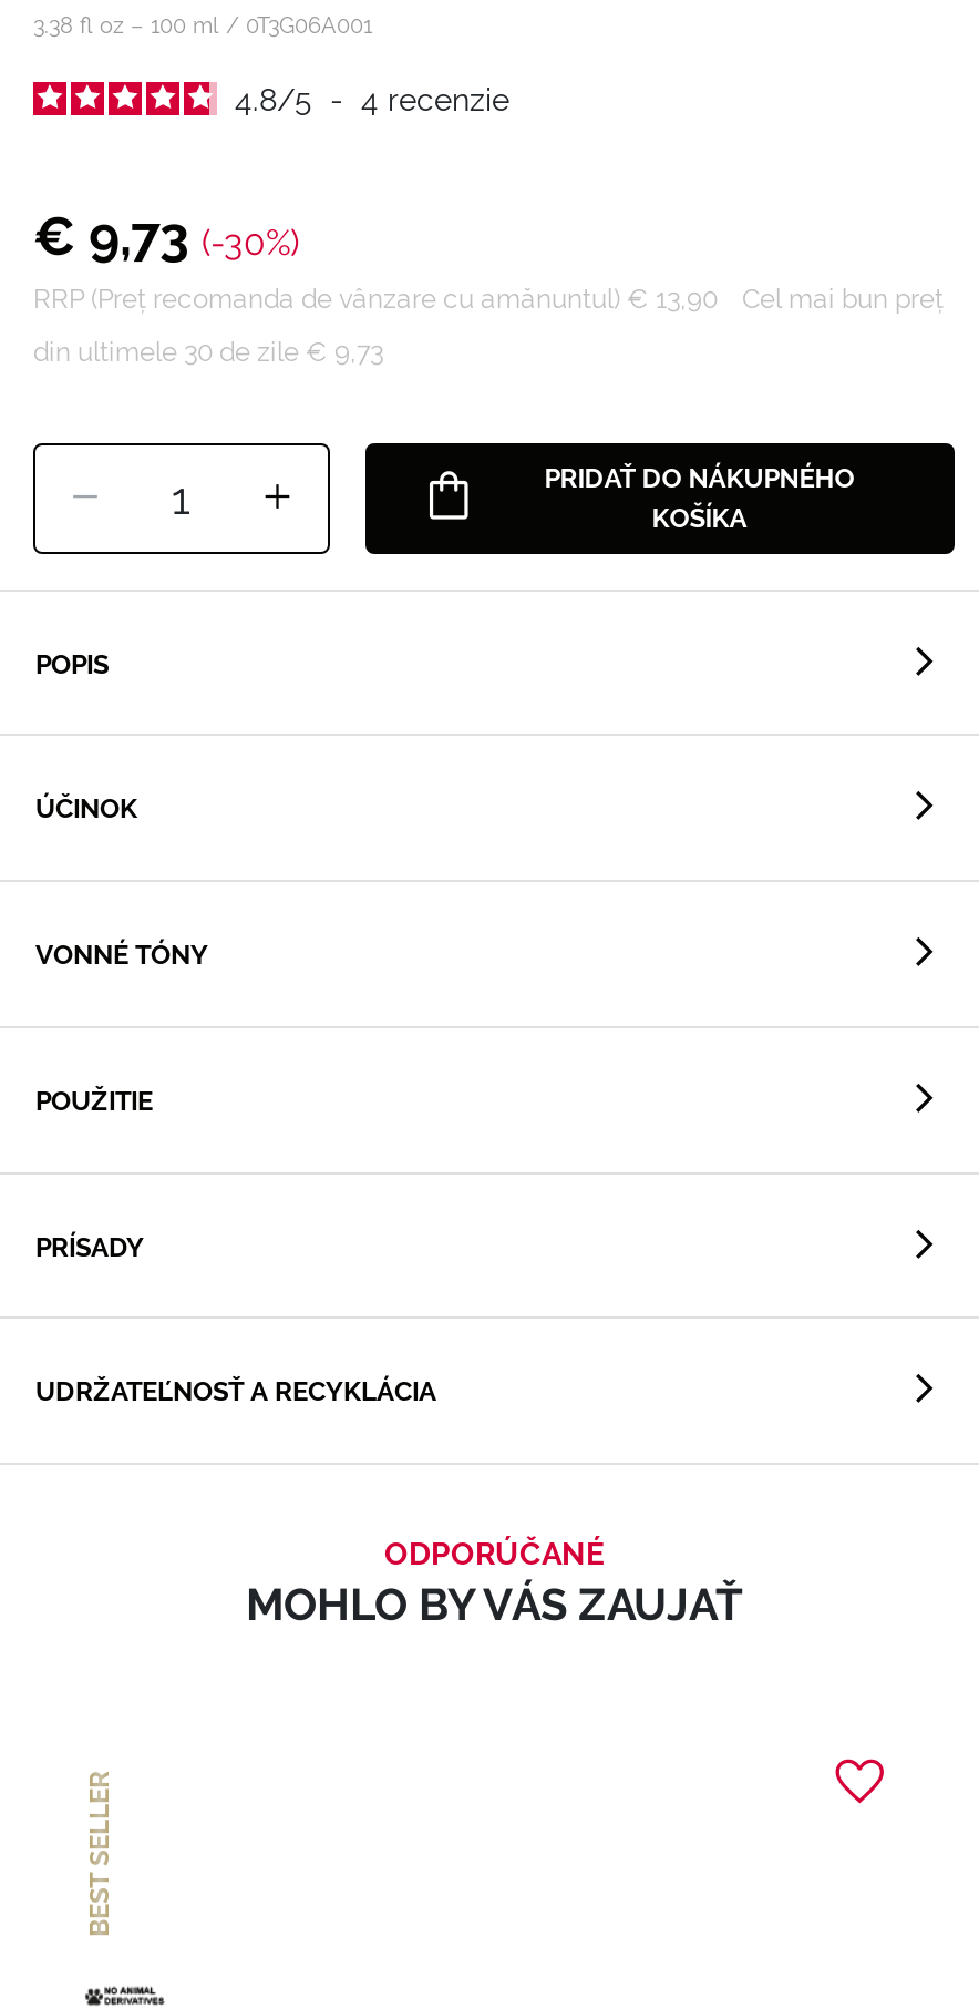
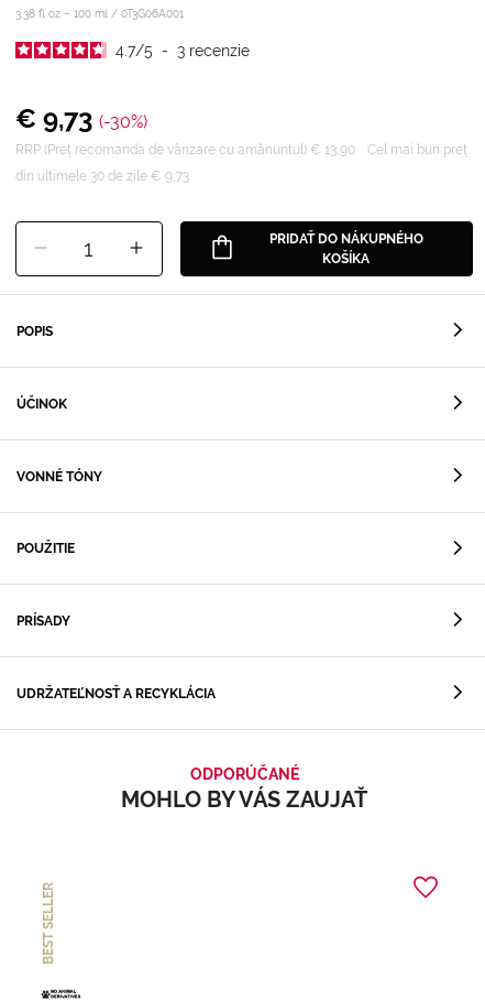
- 4.8/5 - 4 recenzie
+ 4.7/5 - 3 recenzie
